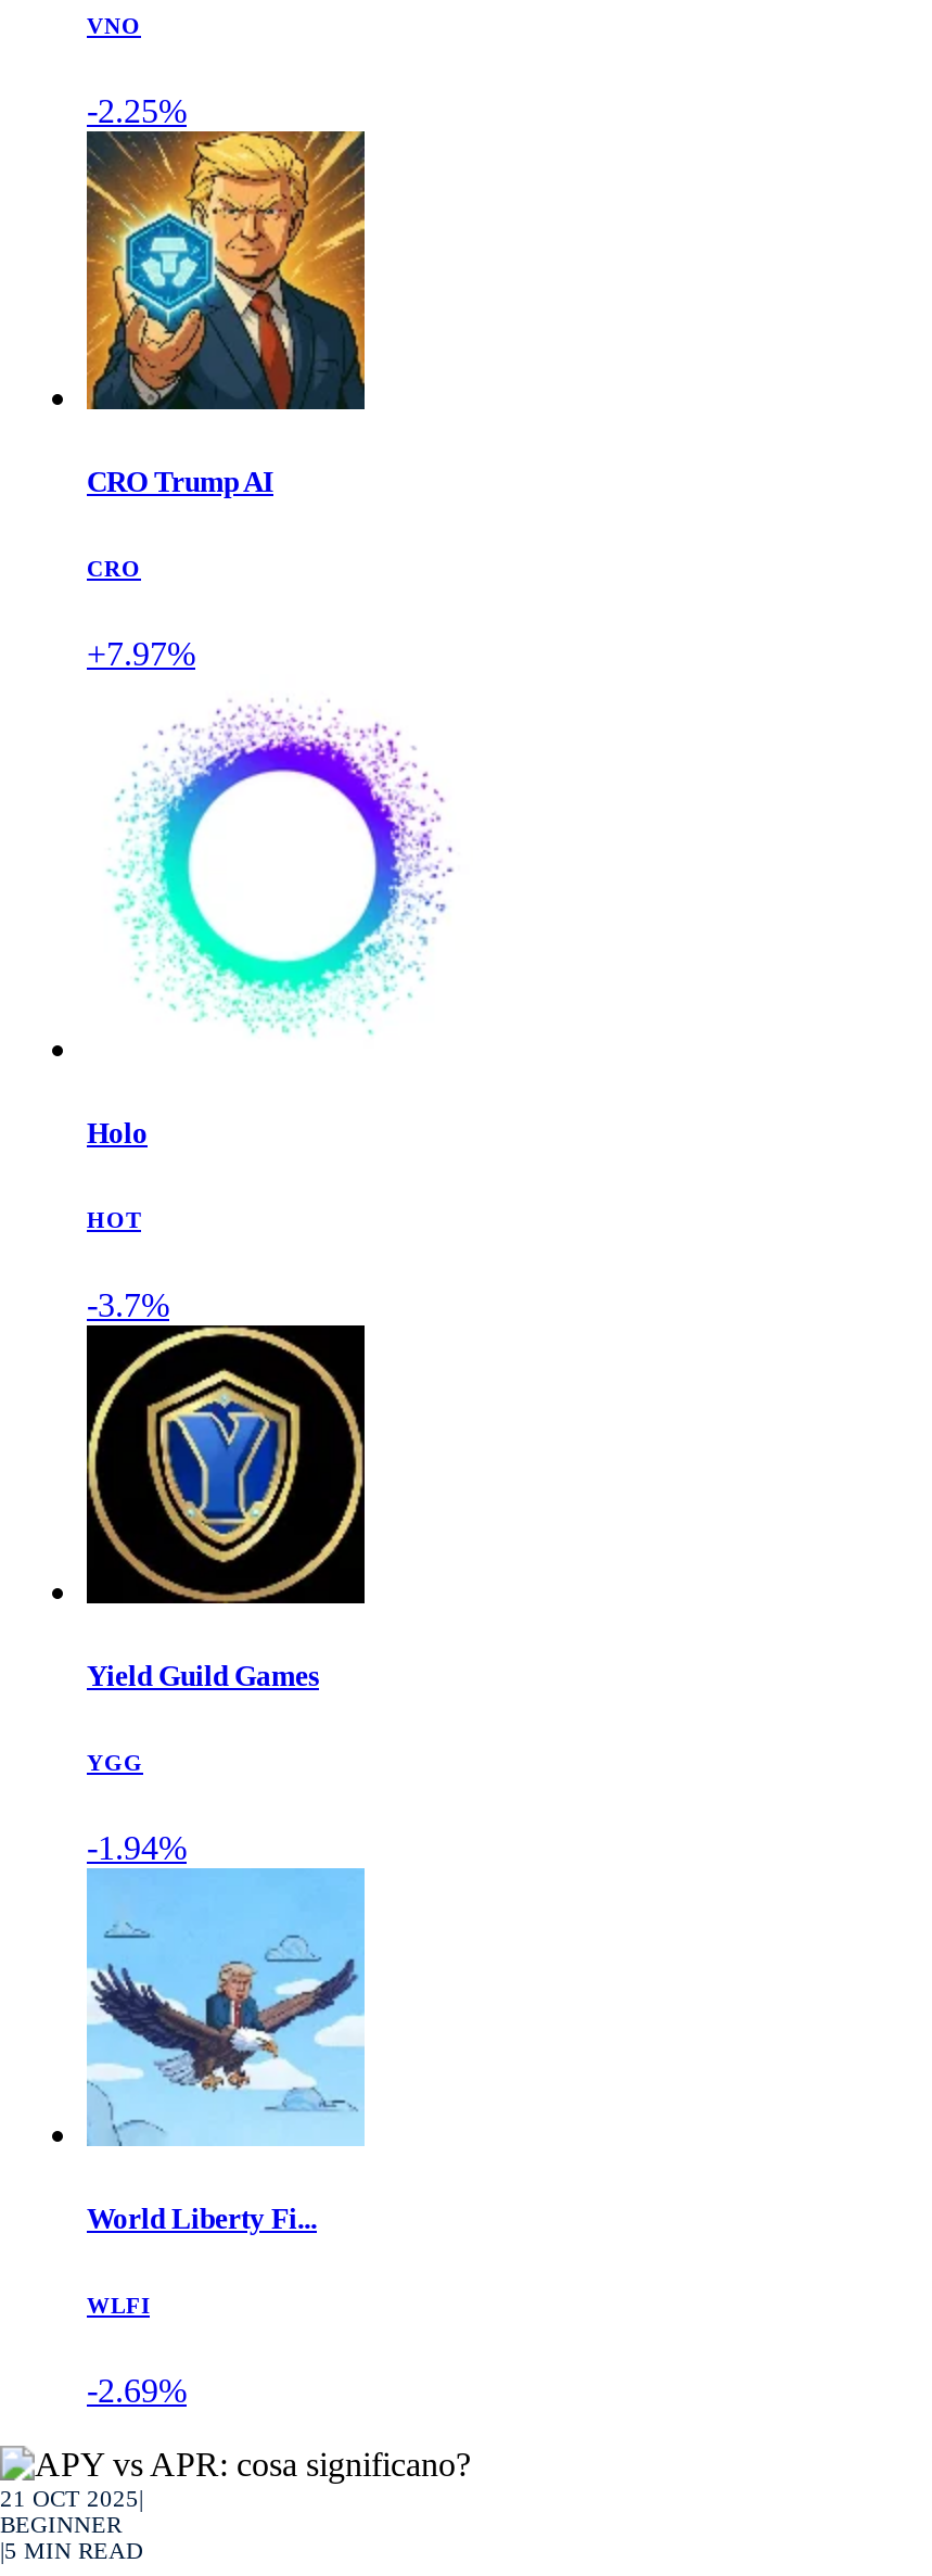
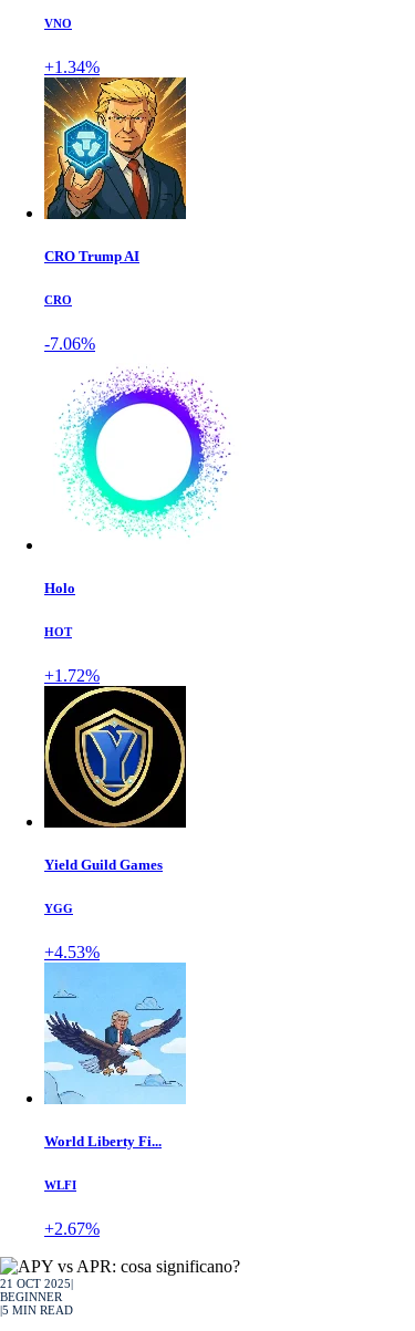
- -2.25%
+ +1.34%

- +7.97%
+ -7.06%

- -3.7%
+ +1.72%

- -1.94%
+ +4.53%

- -2.69%
+ +2.67%
